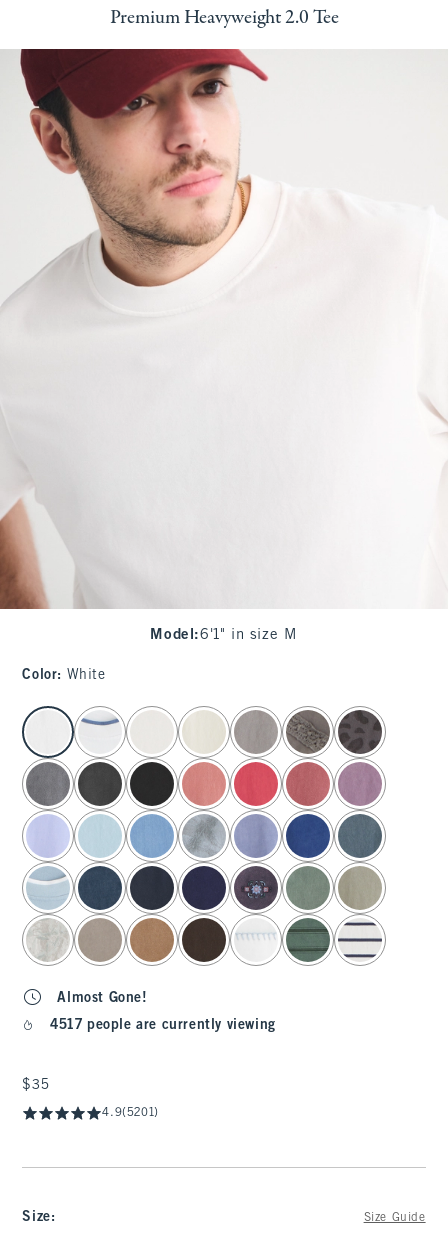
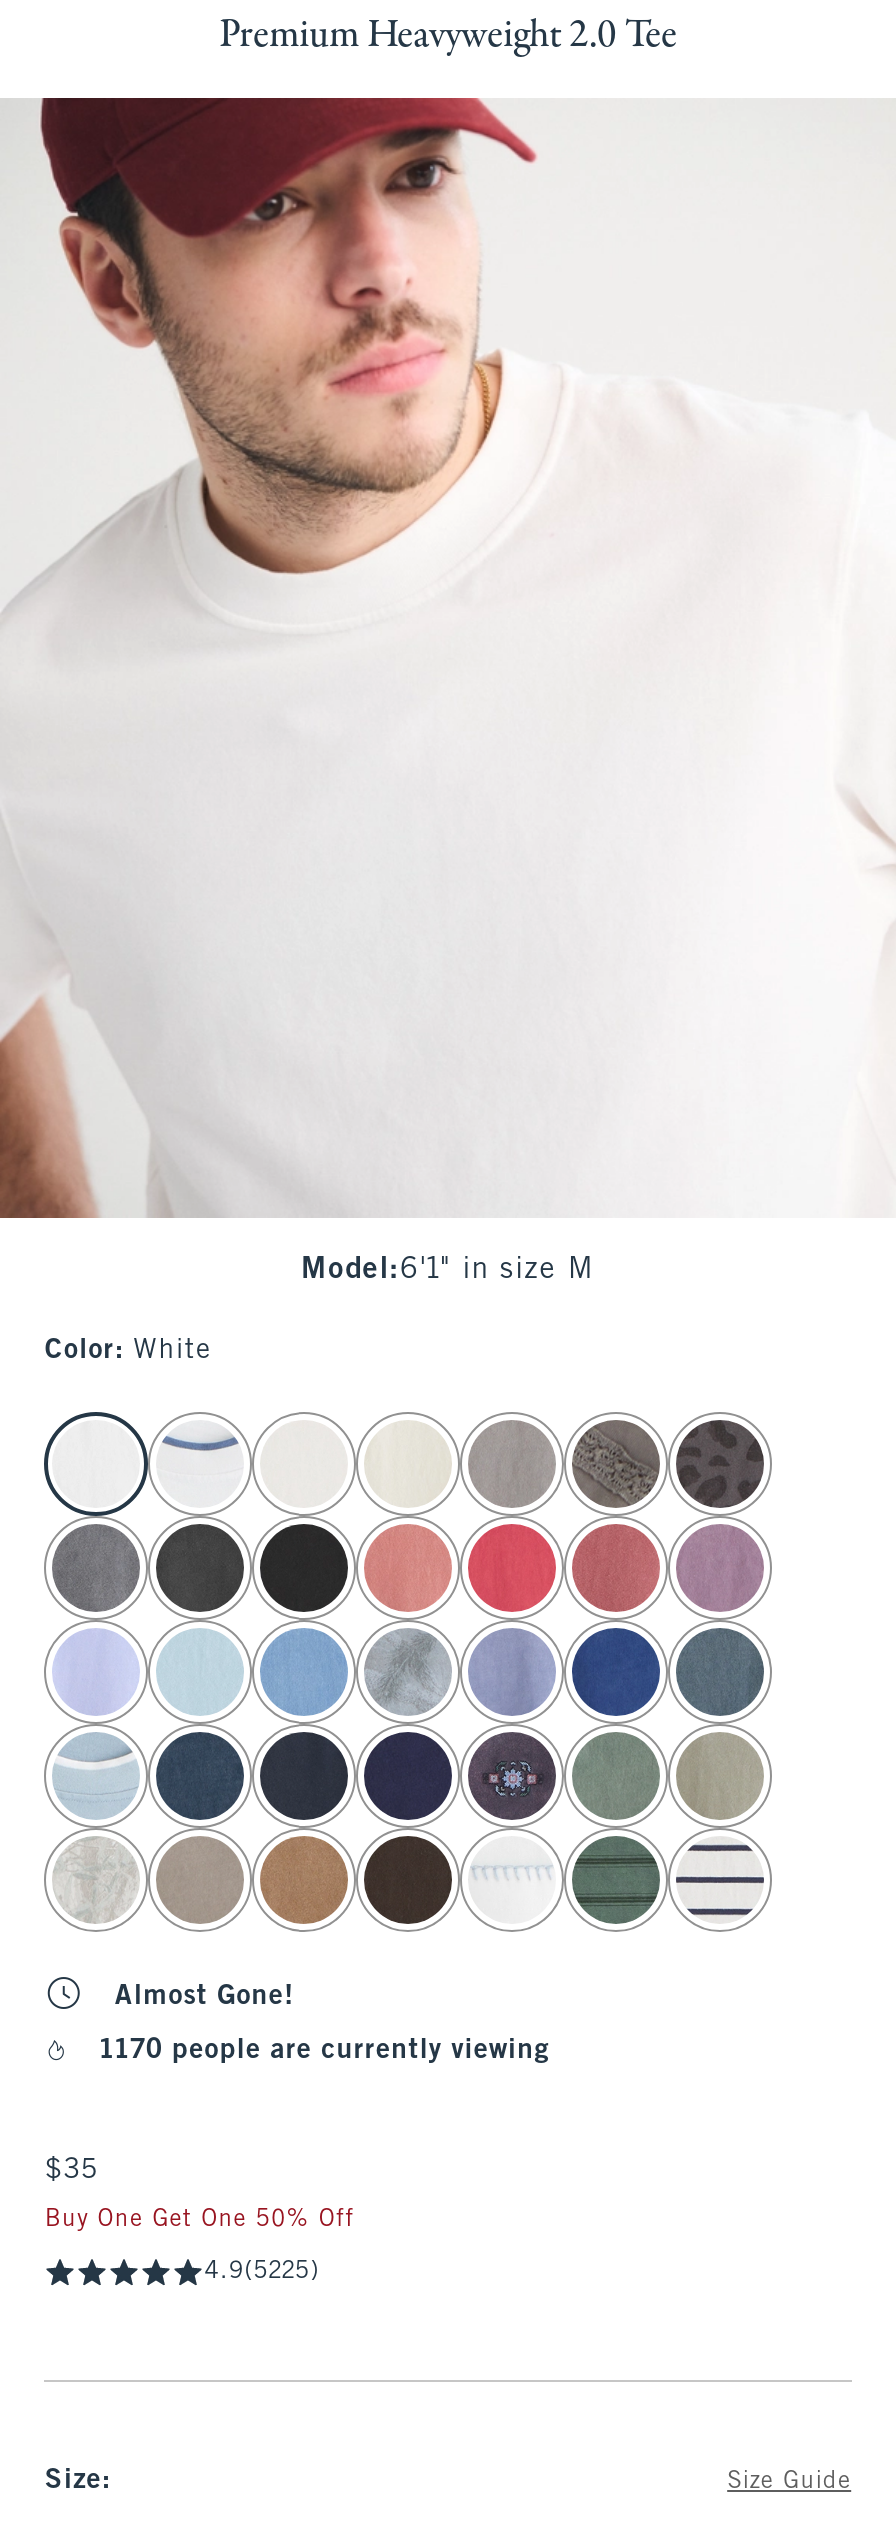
- 4517 people are currently viewing
+ 1170 people are currently viewing

- 4.9(5201)
+ Buy One Get One 50% Off
+ 4.9(5225)
